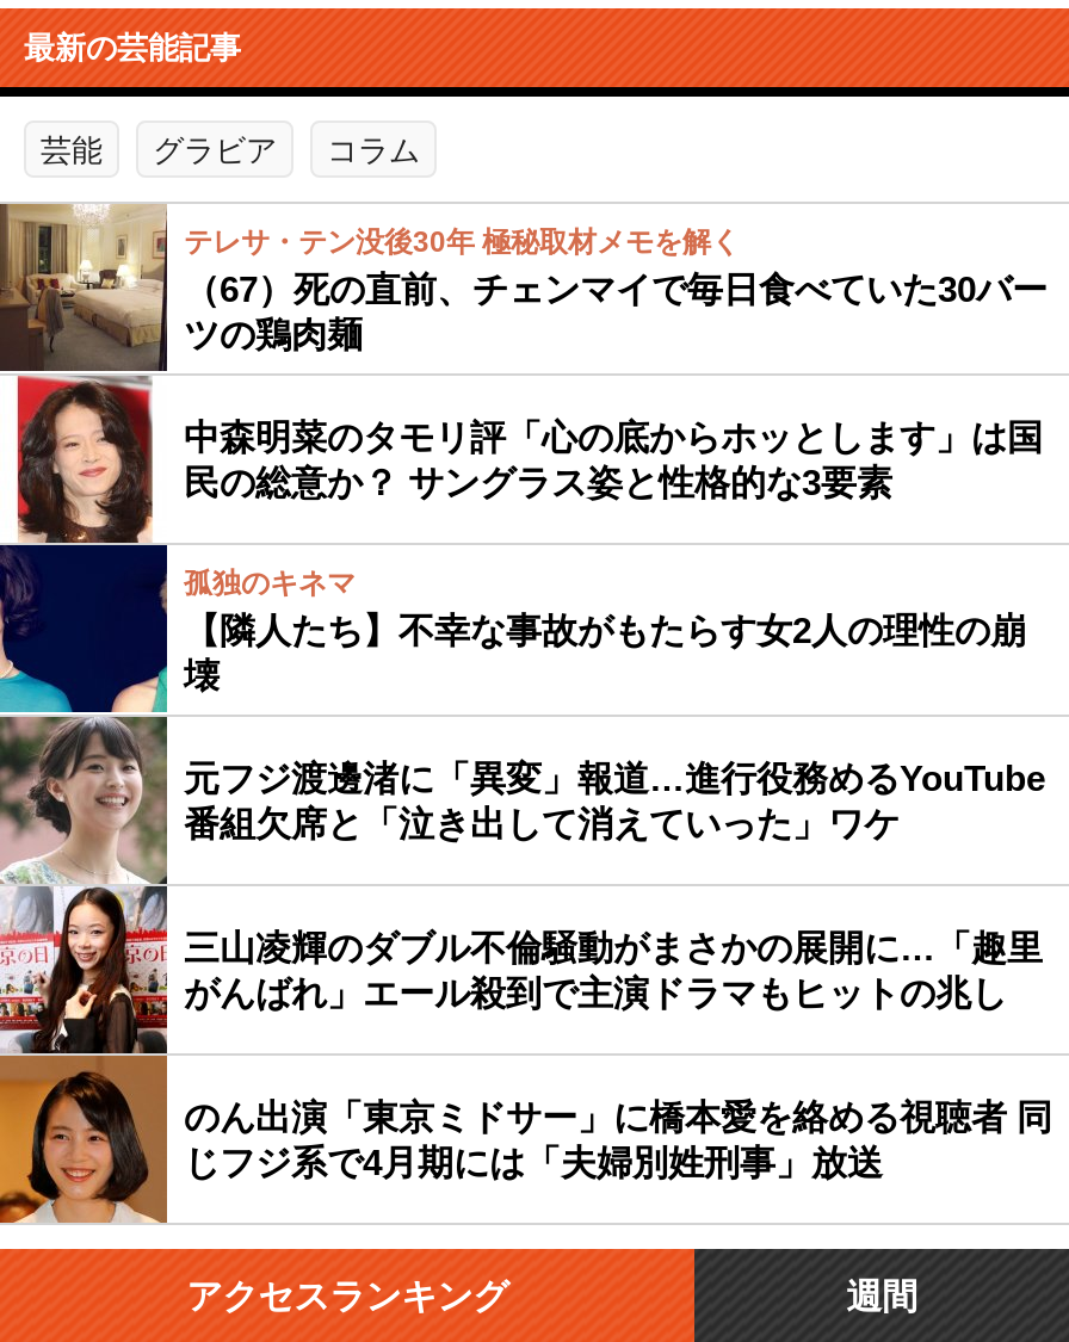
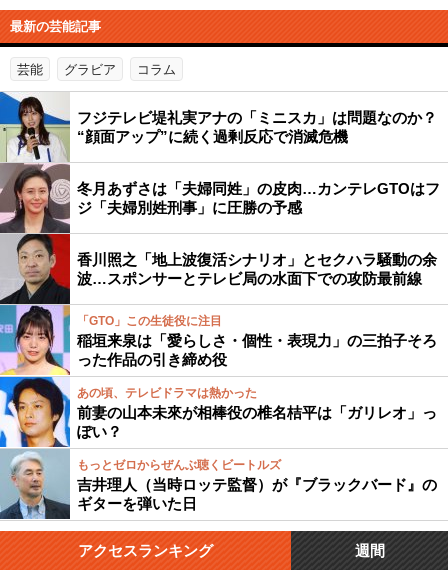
- [image]
- テレサ・テン没後30年 極秘取材メモを解く
- （67）死の直前、チェンマイで毎日食べていた30バー
- ツの鶏肉麺
+ [image]
+ フジテレビ堤礼実アナの「ミニスカ」は問題なのか？
+ “顔面アップ”に続く過剰反応で消滅危機

- 中森明菜のタモリ評「心の底からホッとします」は国
- 民の総意か？ サングラス姿と性格的な3要素
+ 冬月あずさは「夫婦同姓」の皮肉…カンテレGTOはフ
+ ジ「夫婦別姓刑事」に圧勝の予感

- 孤独のキネマ
- 【隣人たち】不幸な事故がもたらす女2人の理性の崩
- 壊
+ 香川照之「地上波復活シナリオ」とセクハラ騒動の余
+ 波…スポンサーとテレビ局の水面下での攻防最前線

- 元フジ渡邊渚に「異変」報道…進行役務めるYouTube
- 番組欠席と「泣き出して消えていった」ワケ
+ 「GTO」この生徒役に注目
+ 稲垣来泉は「愛らしさ・個性・表現力」の三拍子そろ
+ った作品の引き締め役

- 三山凌輝のダブル不倫騒動がまさかの展開に…「趣里
- がんばれ」エール殺到で主演ドラマもヒットの兆し
+ あの頃、テレビドラマは熱かった
+ 前妻の山本未來が相棒役の椎名桔平は「ガリレオ」っ
+ ぽい？

- のん出演「東京ミドサー」に橋本愛を絡める視聴者 同
- じフジ系で4月期には「夫婦別姓刑事」放送
+ もっとゼロからぜんぶ聴くビートルズ
+ 吉井理人（当時ロッテ監督）が『ブラックバード』の
+ ギターを弾いた日
